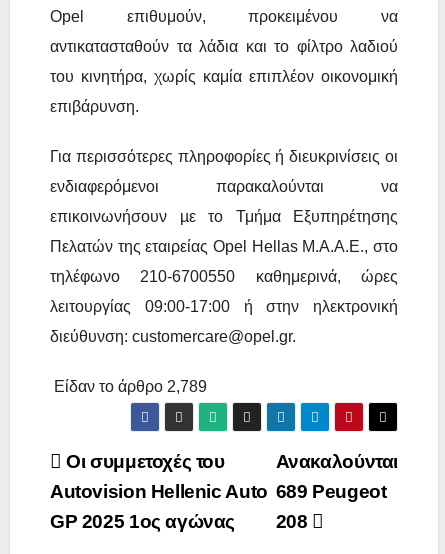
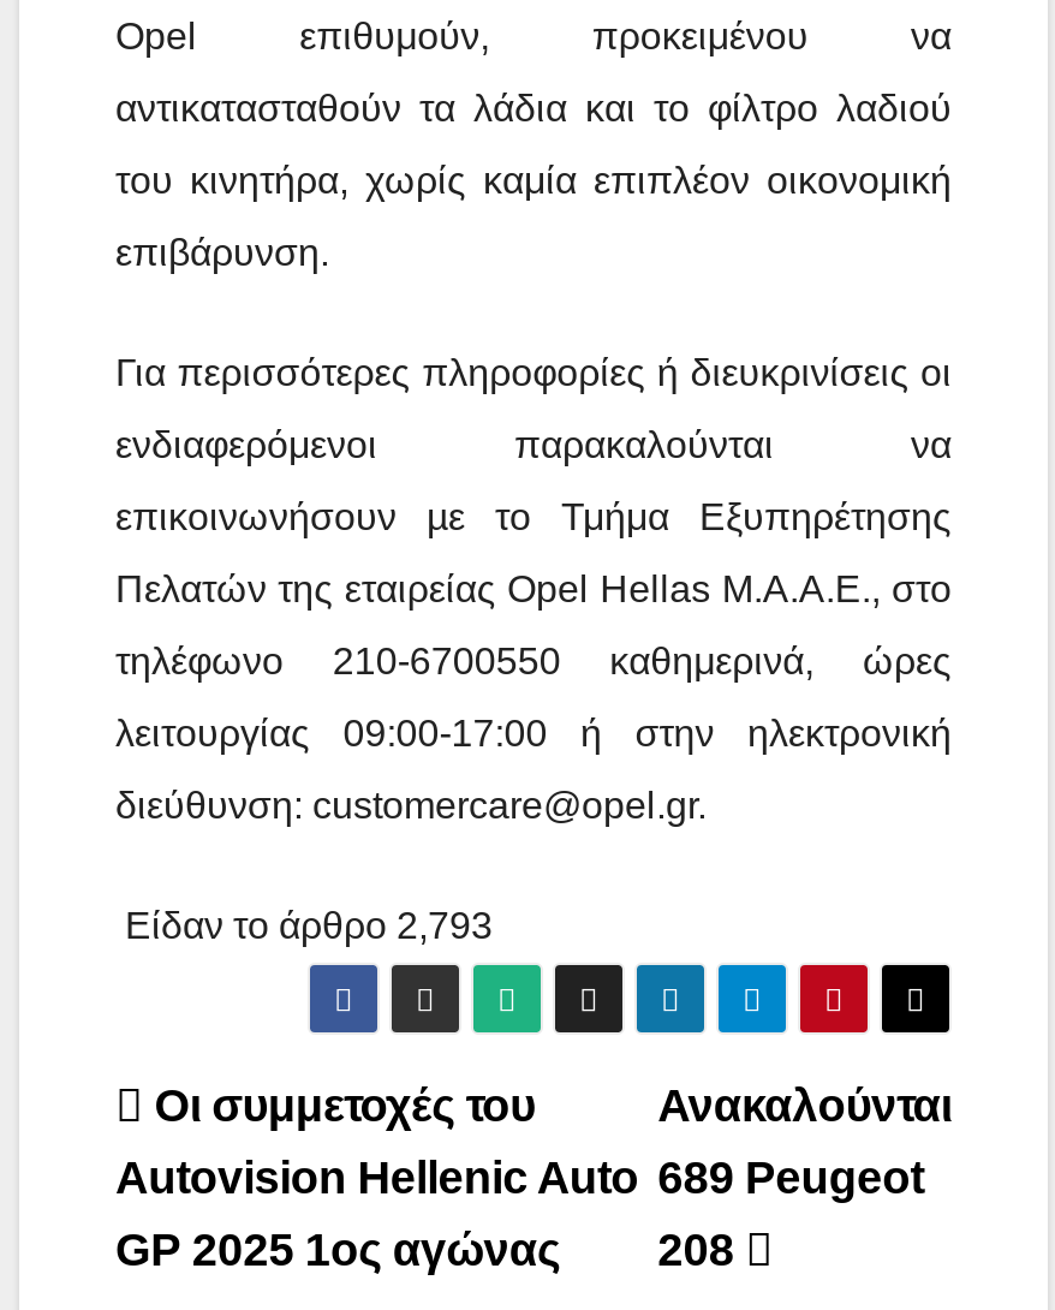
- Είδαν το άρθρο 2,789
+ Είδαν το άρθρο 2,793
